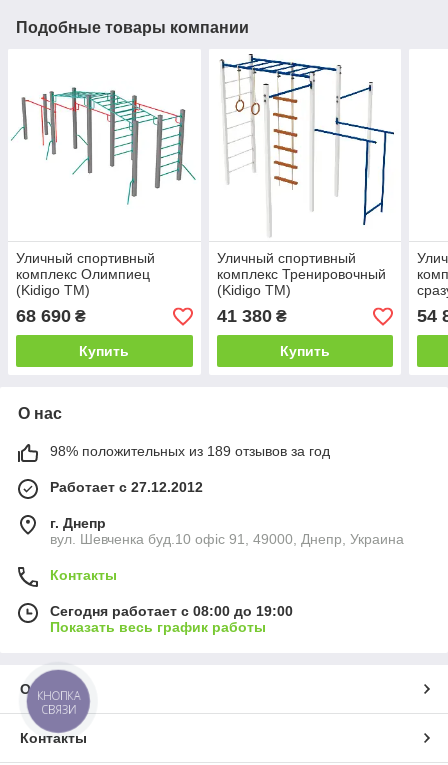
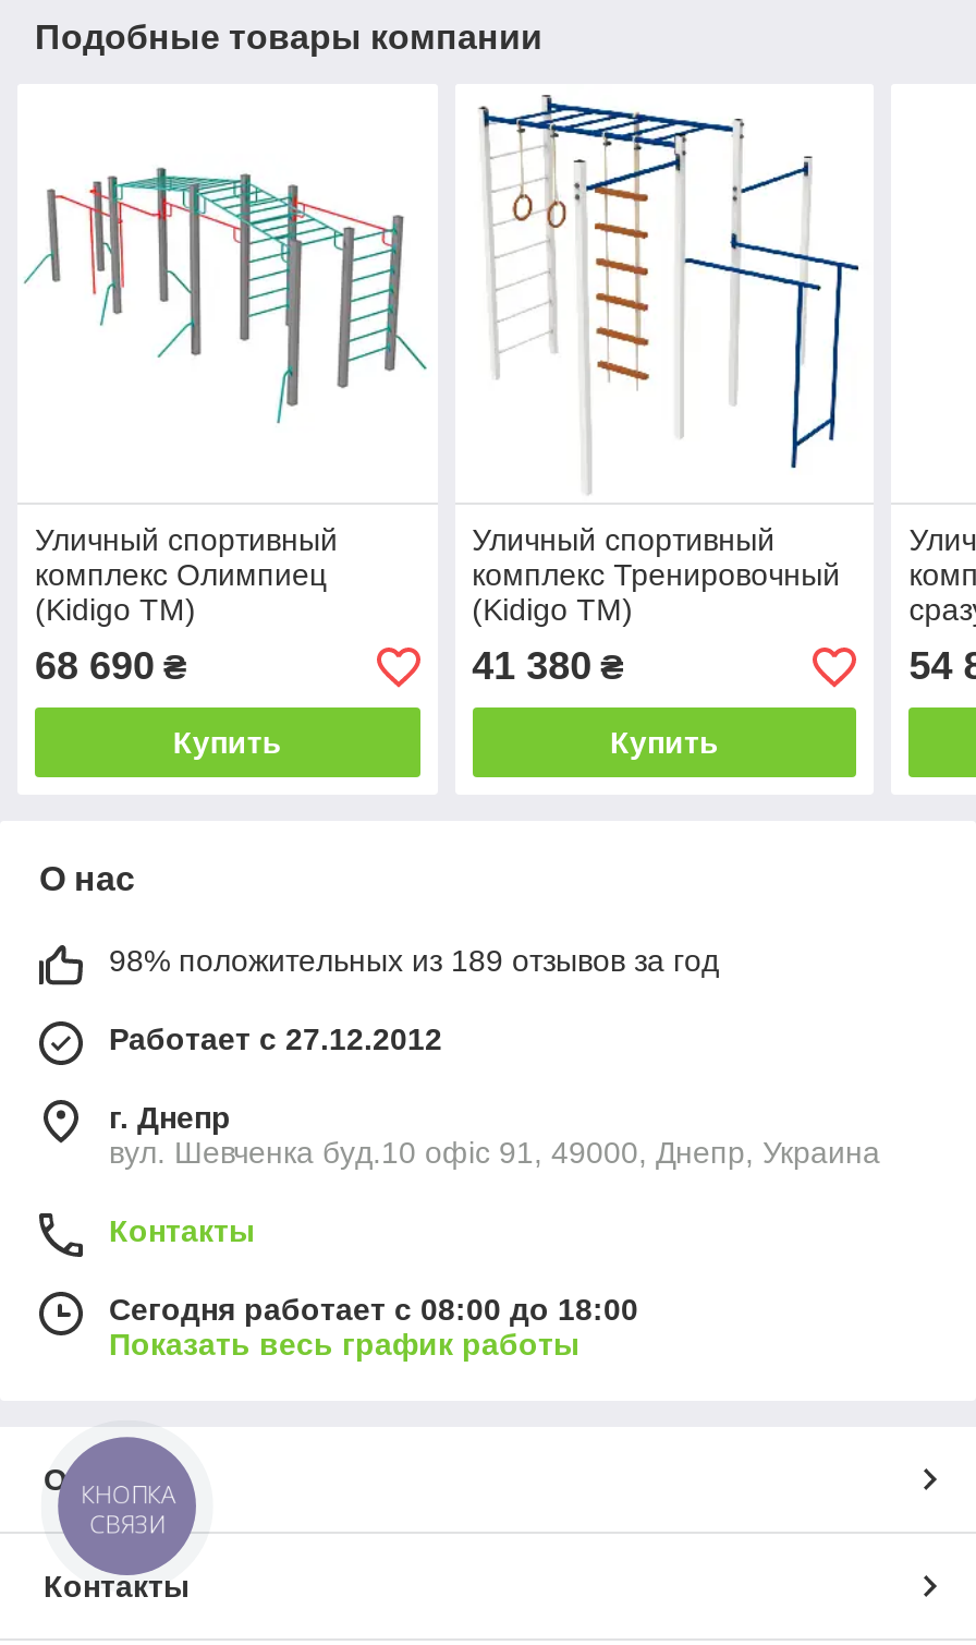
- Сегодня работает с 08:00 до 19:00
+ Сегодня работает с 08:00 до 18:00
